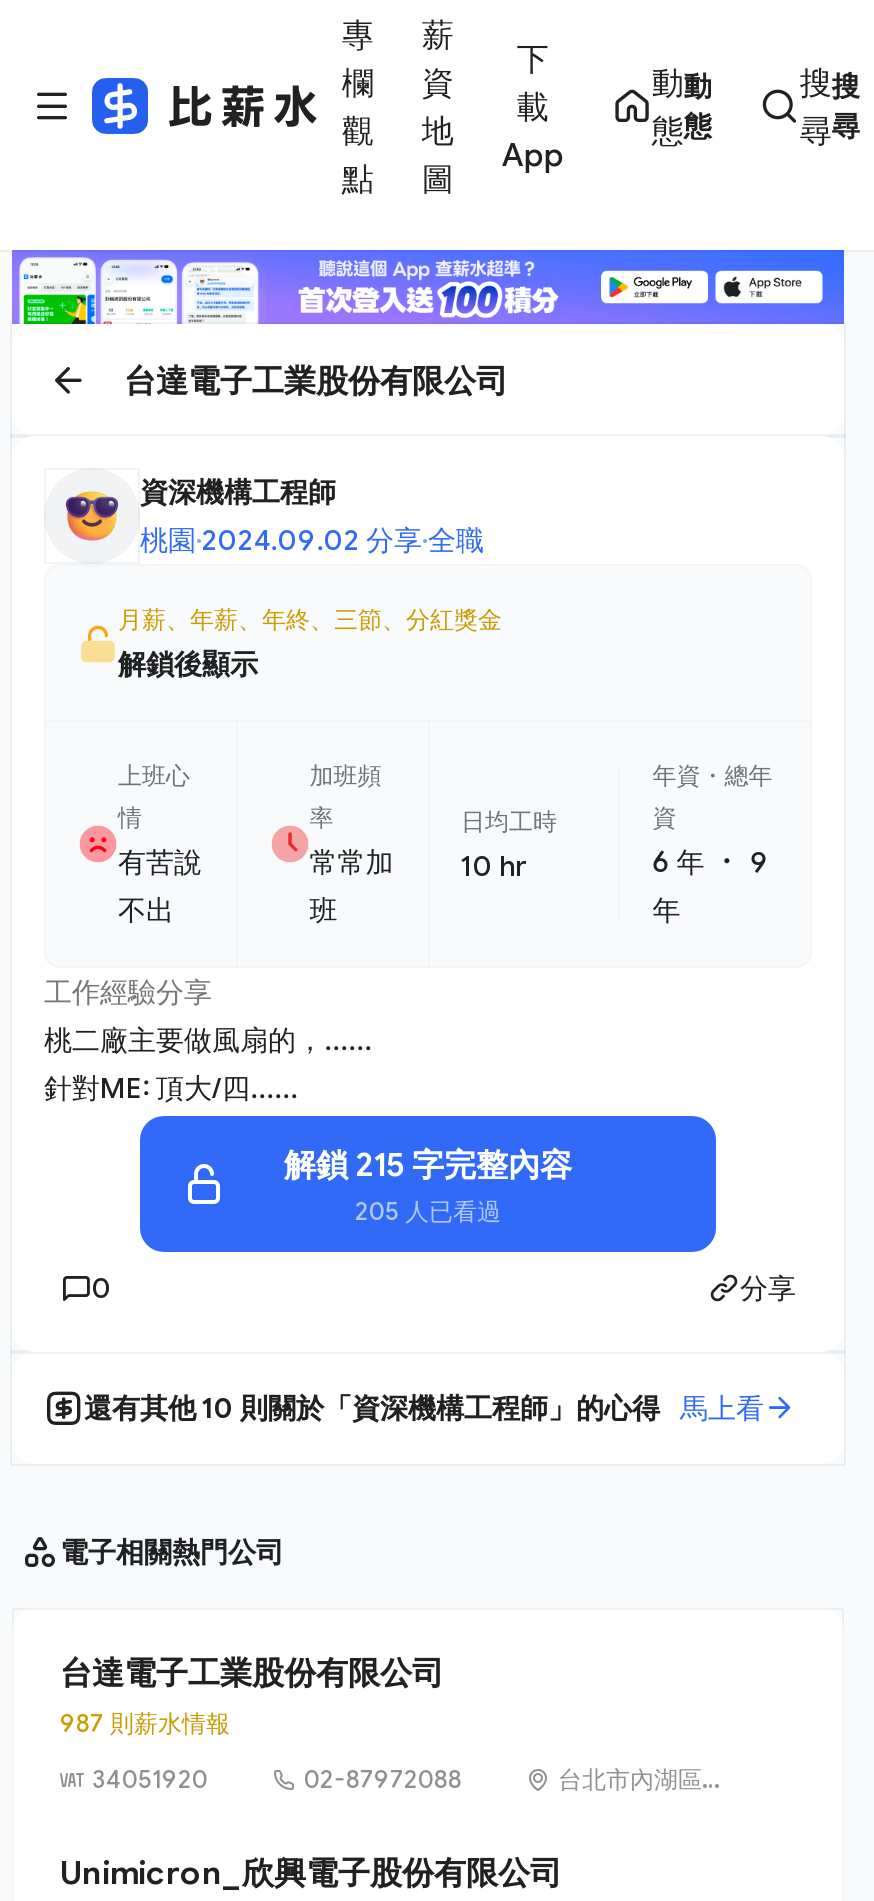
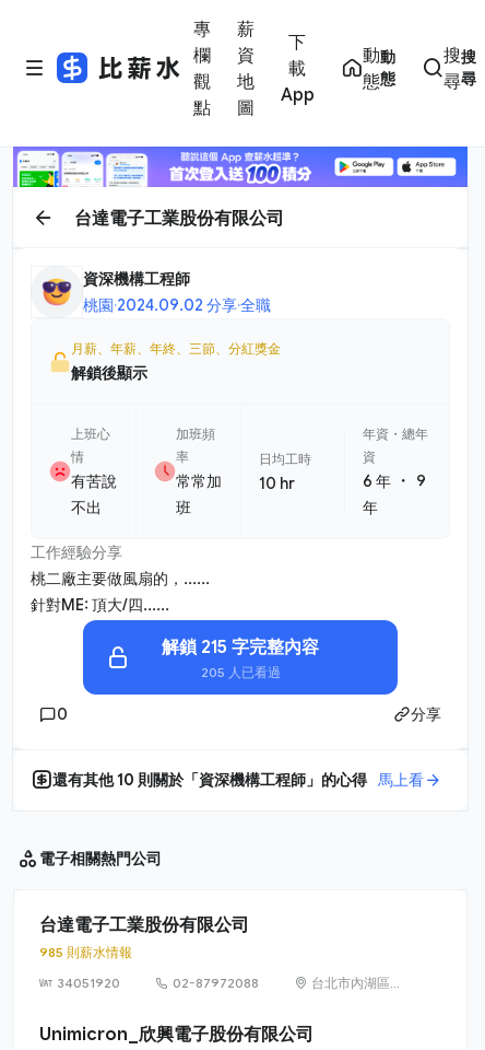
- 987 則薪水情報
+ 985 則薪水情報
